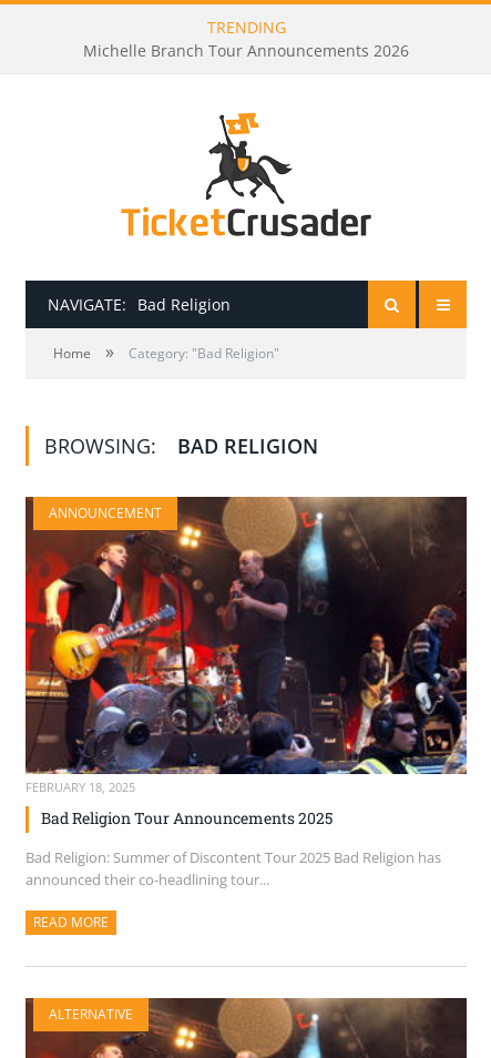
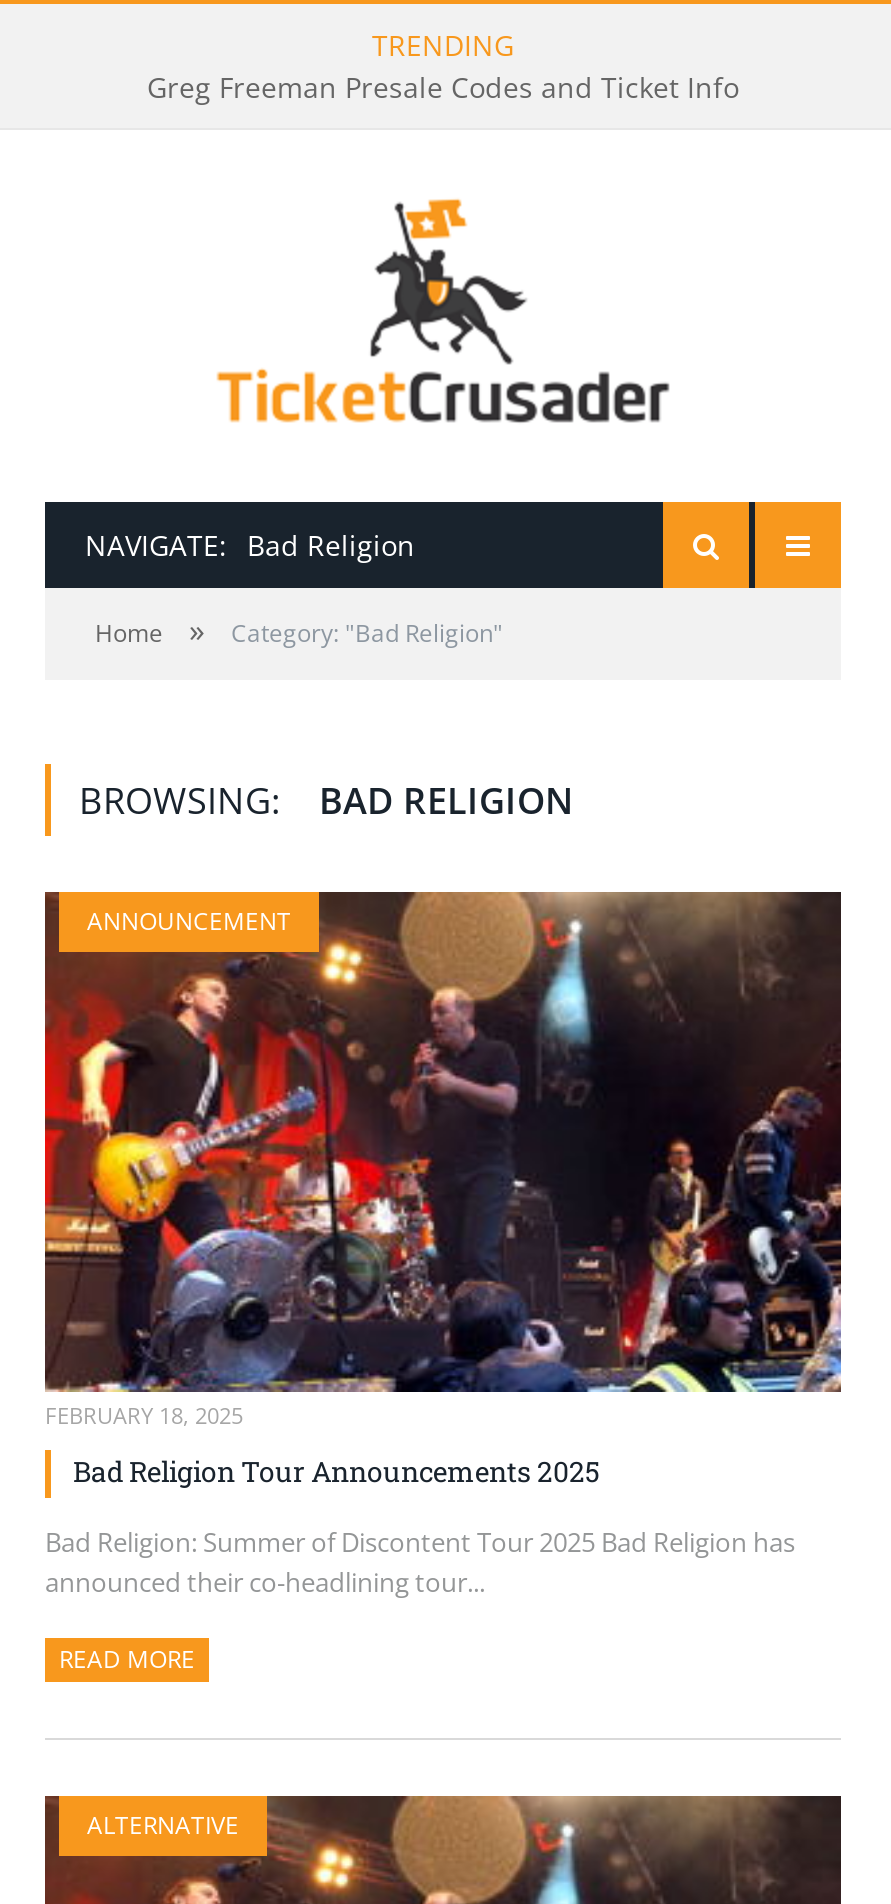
- Michelle Branch Tour Announcements 2026
